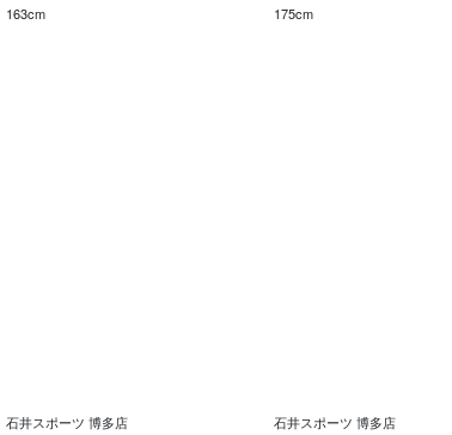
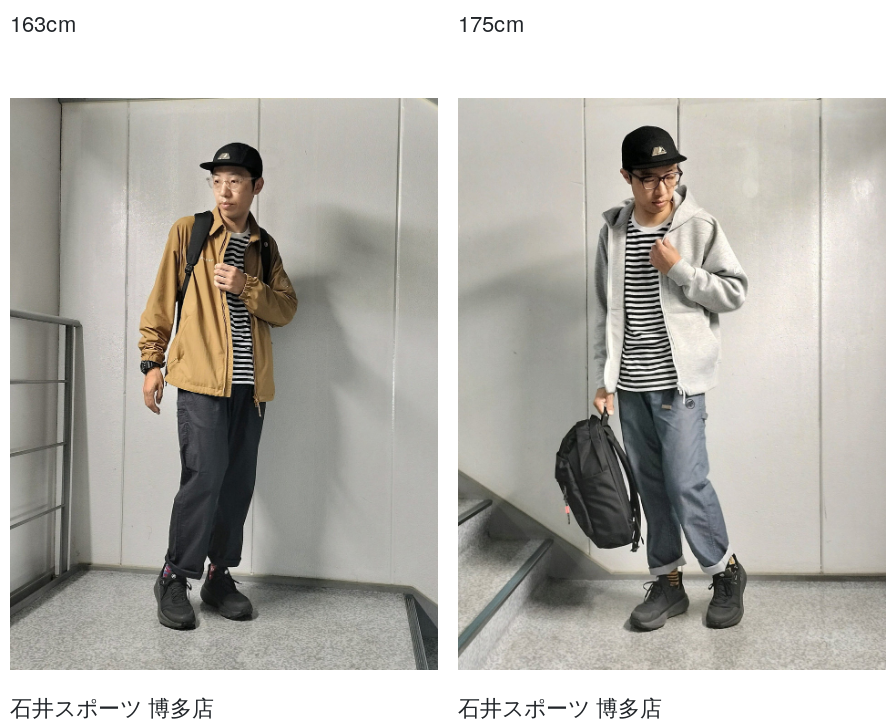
+ [image]

+ [image]
